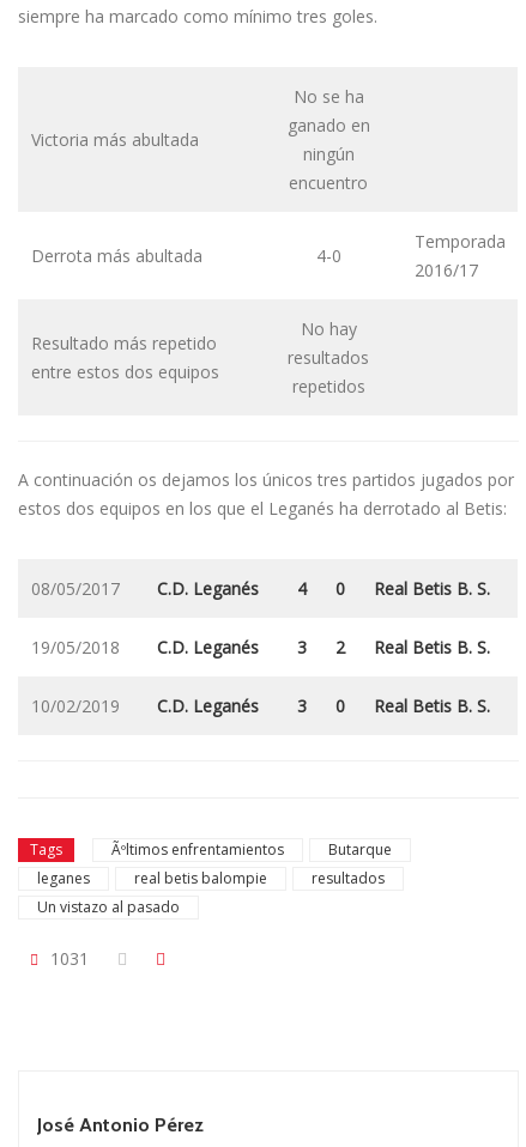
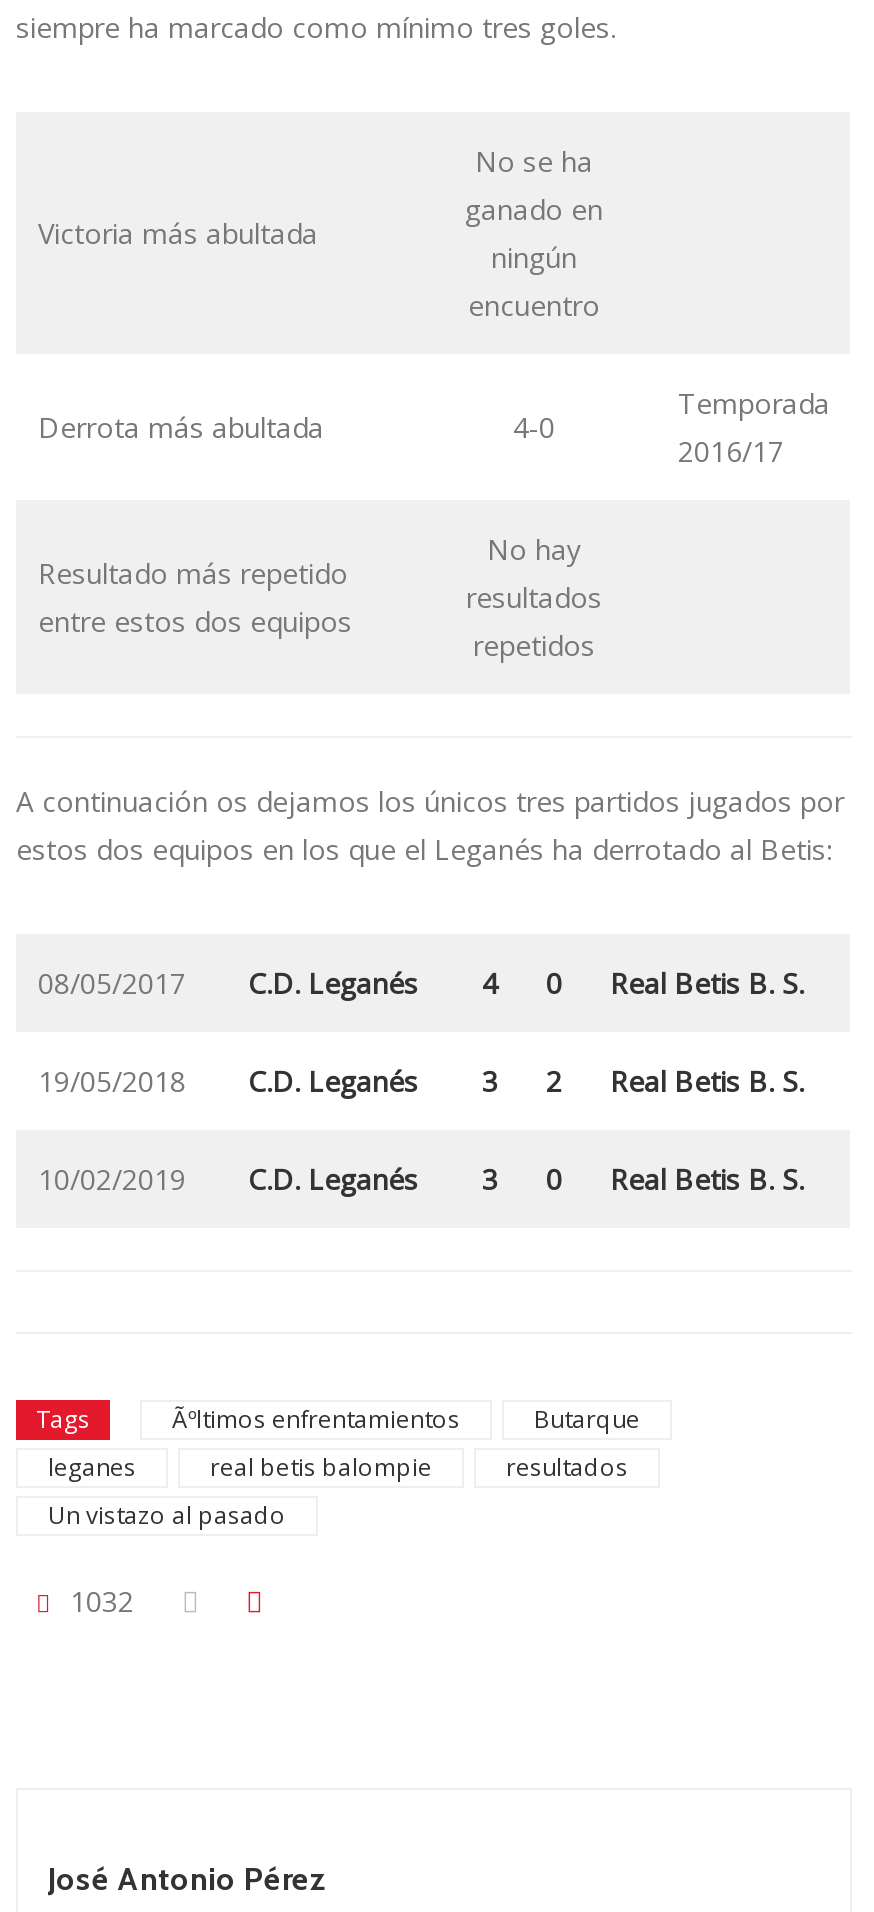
- 1031
+ 1032
